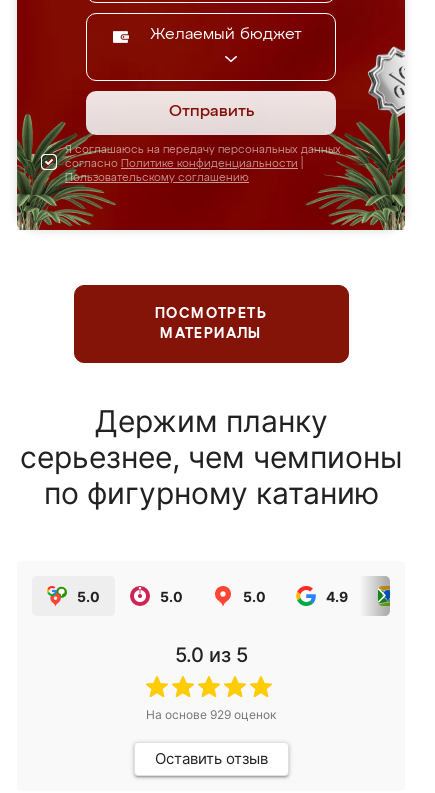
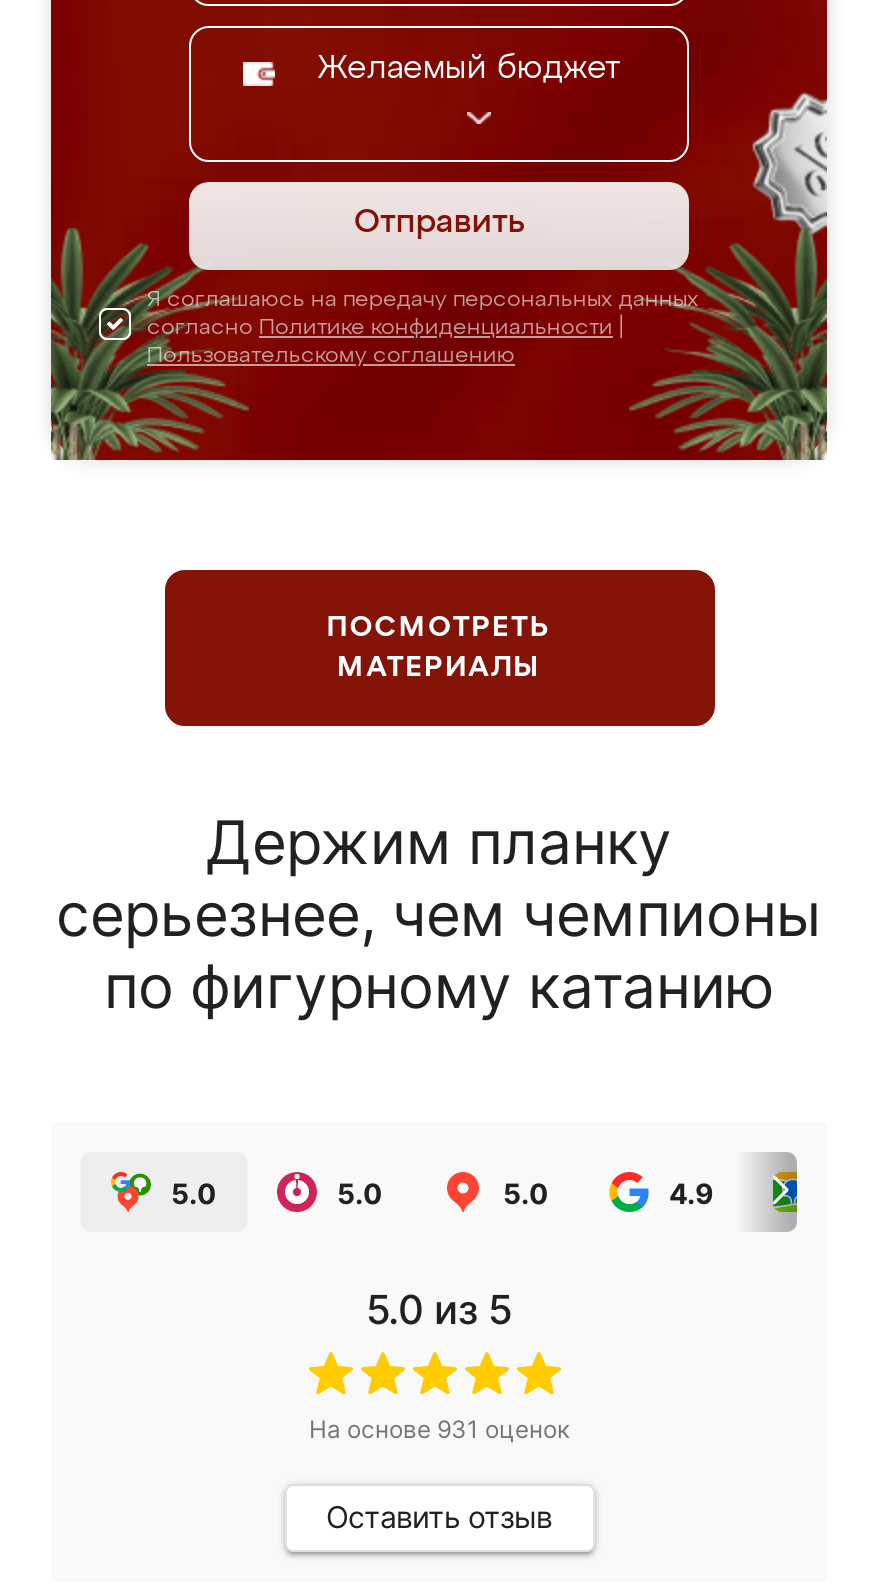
- На основе 929 оценок
+ На основе 931 оценок
